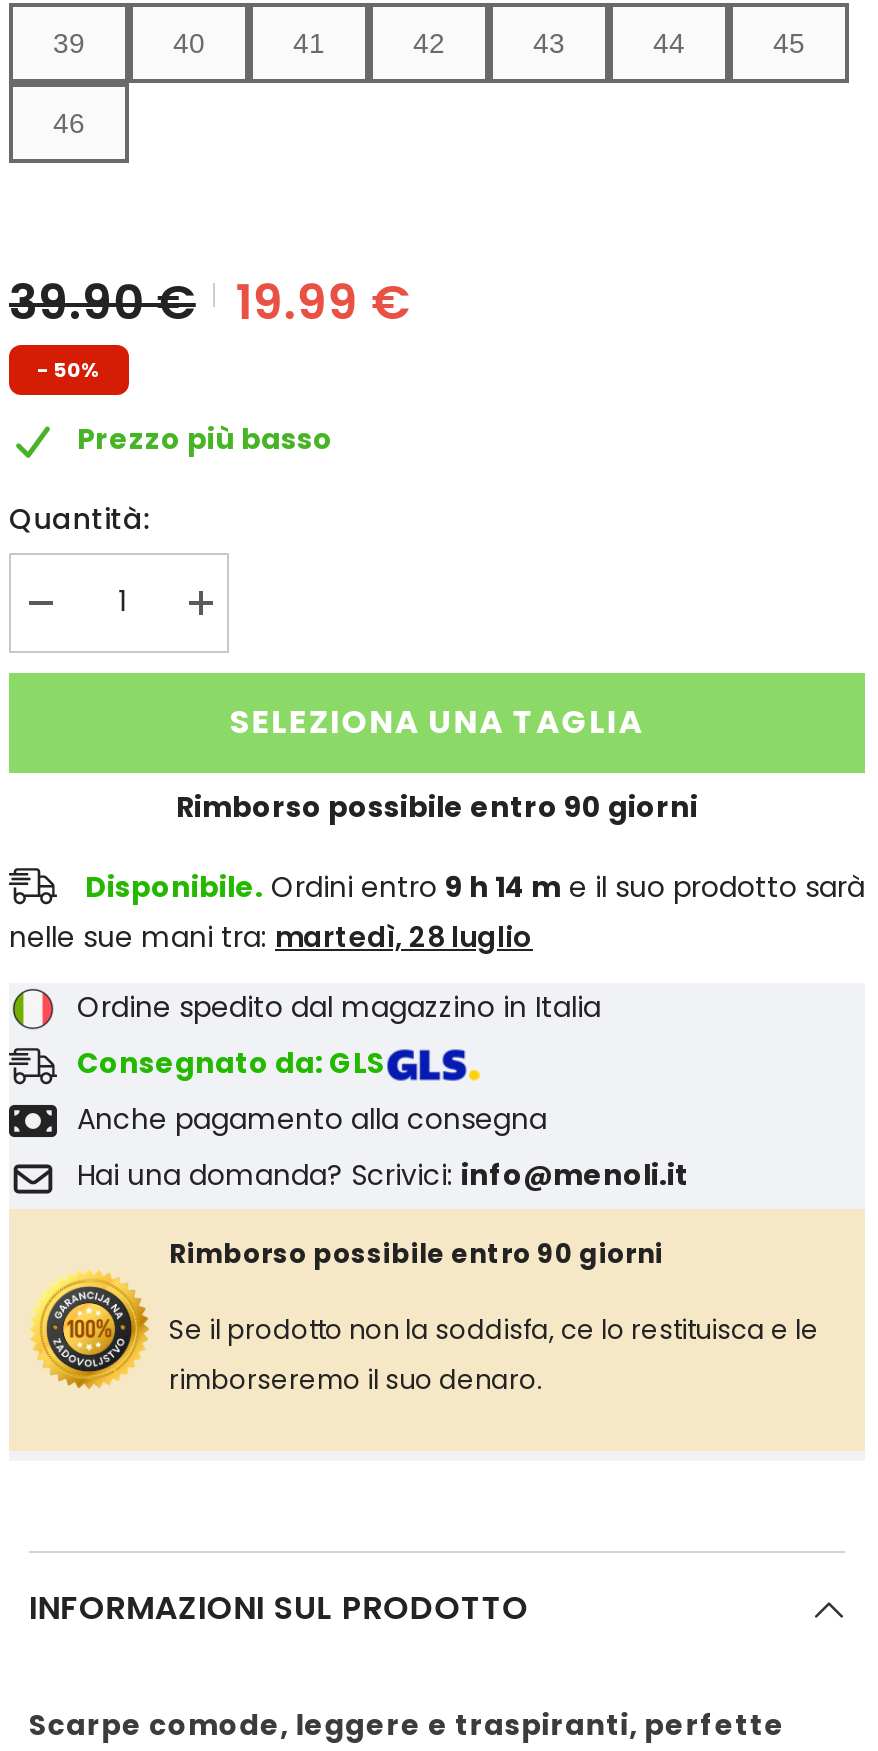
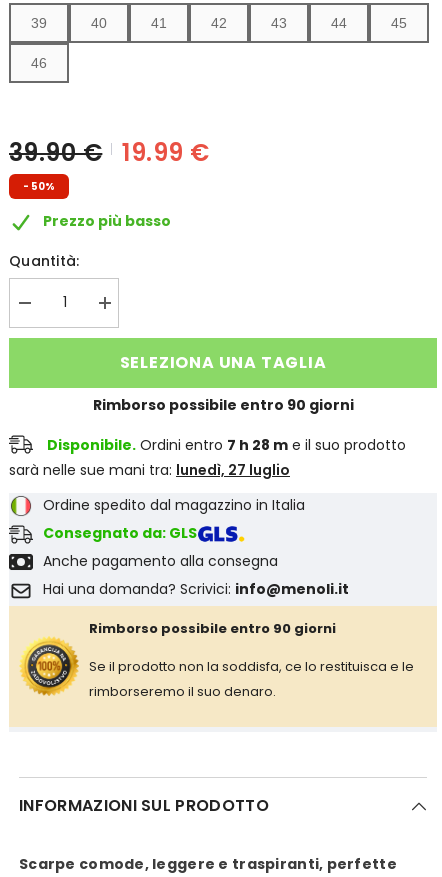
- Disponibile. Ordini entro 9 h 14 m e il suo prodotto sarà
- nelle sue mani tra: martedì, 28 luglio
+ Disponibile. Ordini entro 7 h 28 m e il suo prodotto
+ sarà nelle sue mani tra: lunedì, 27 luglio
